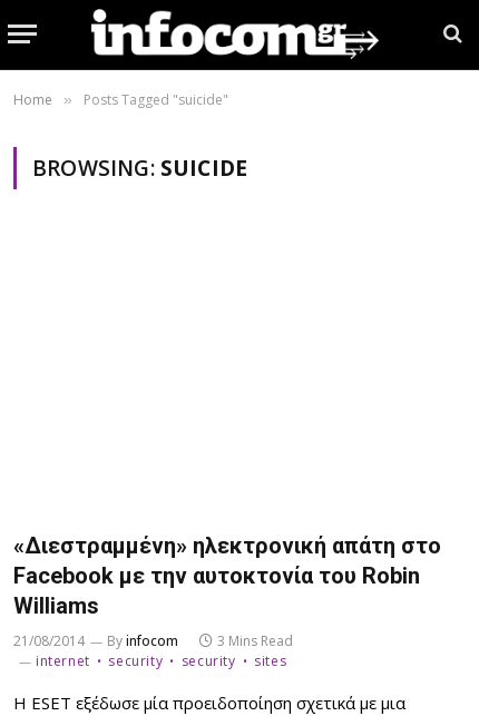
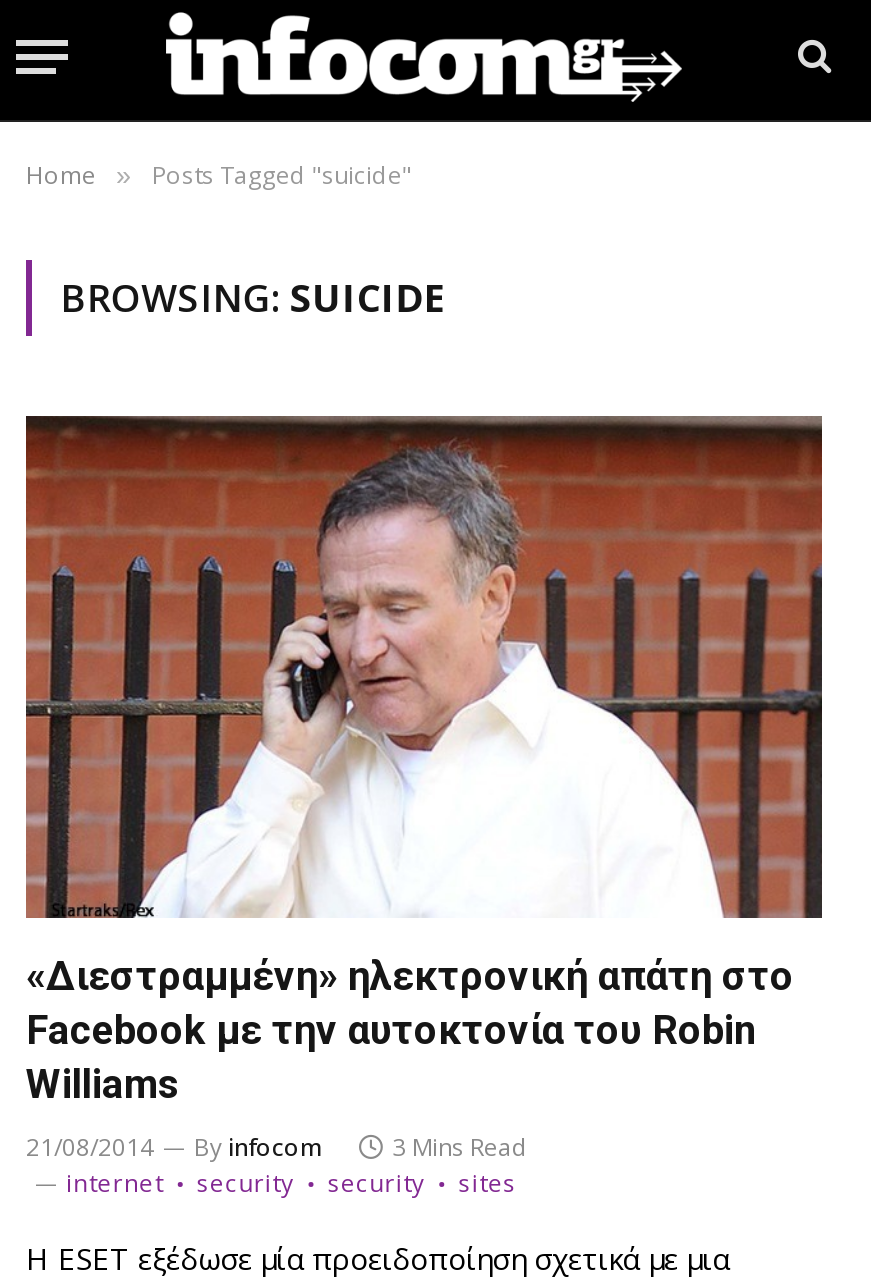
+ [image]
